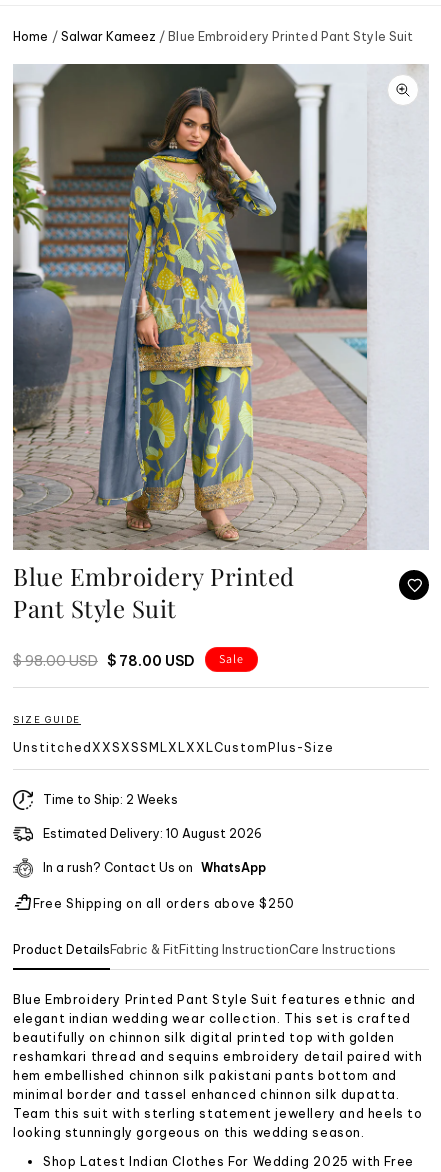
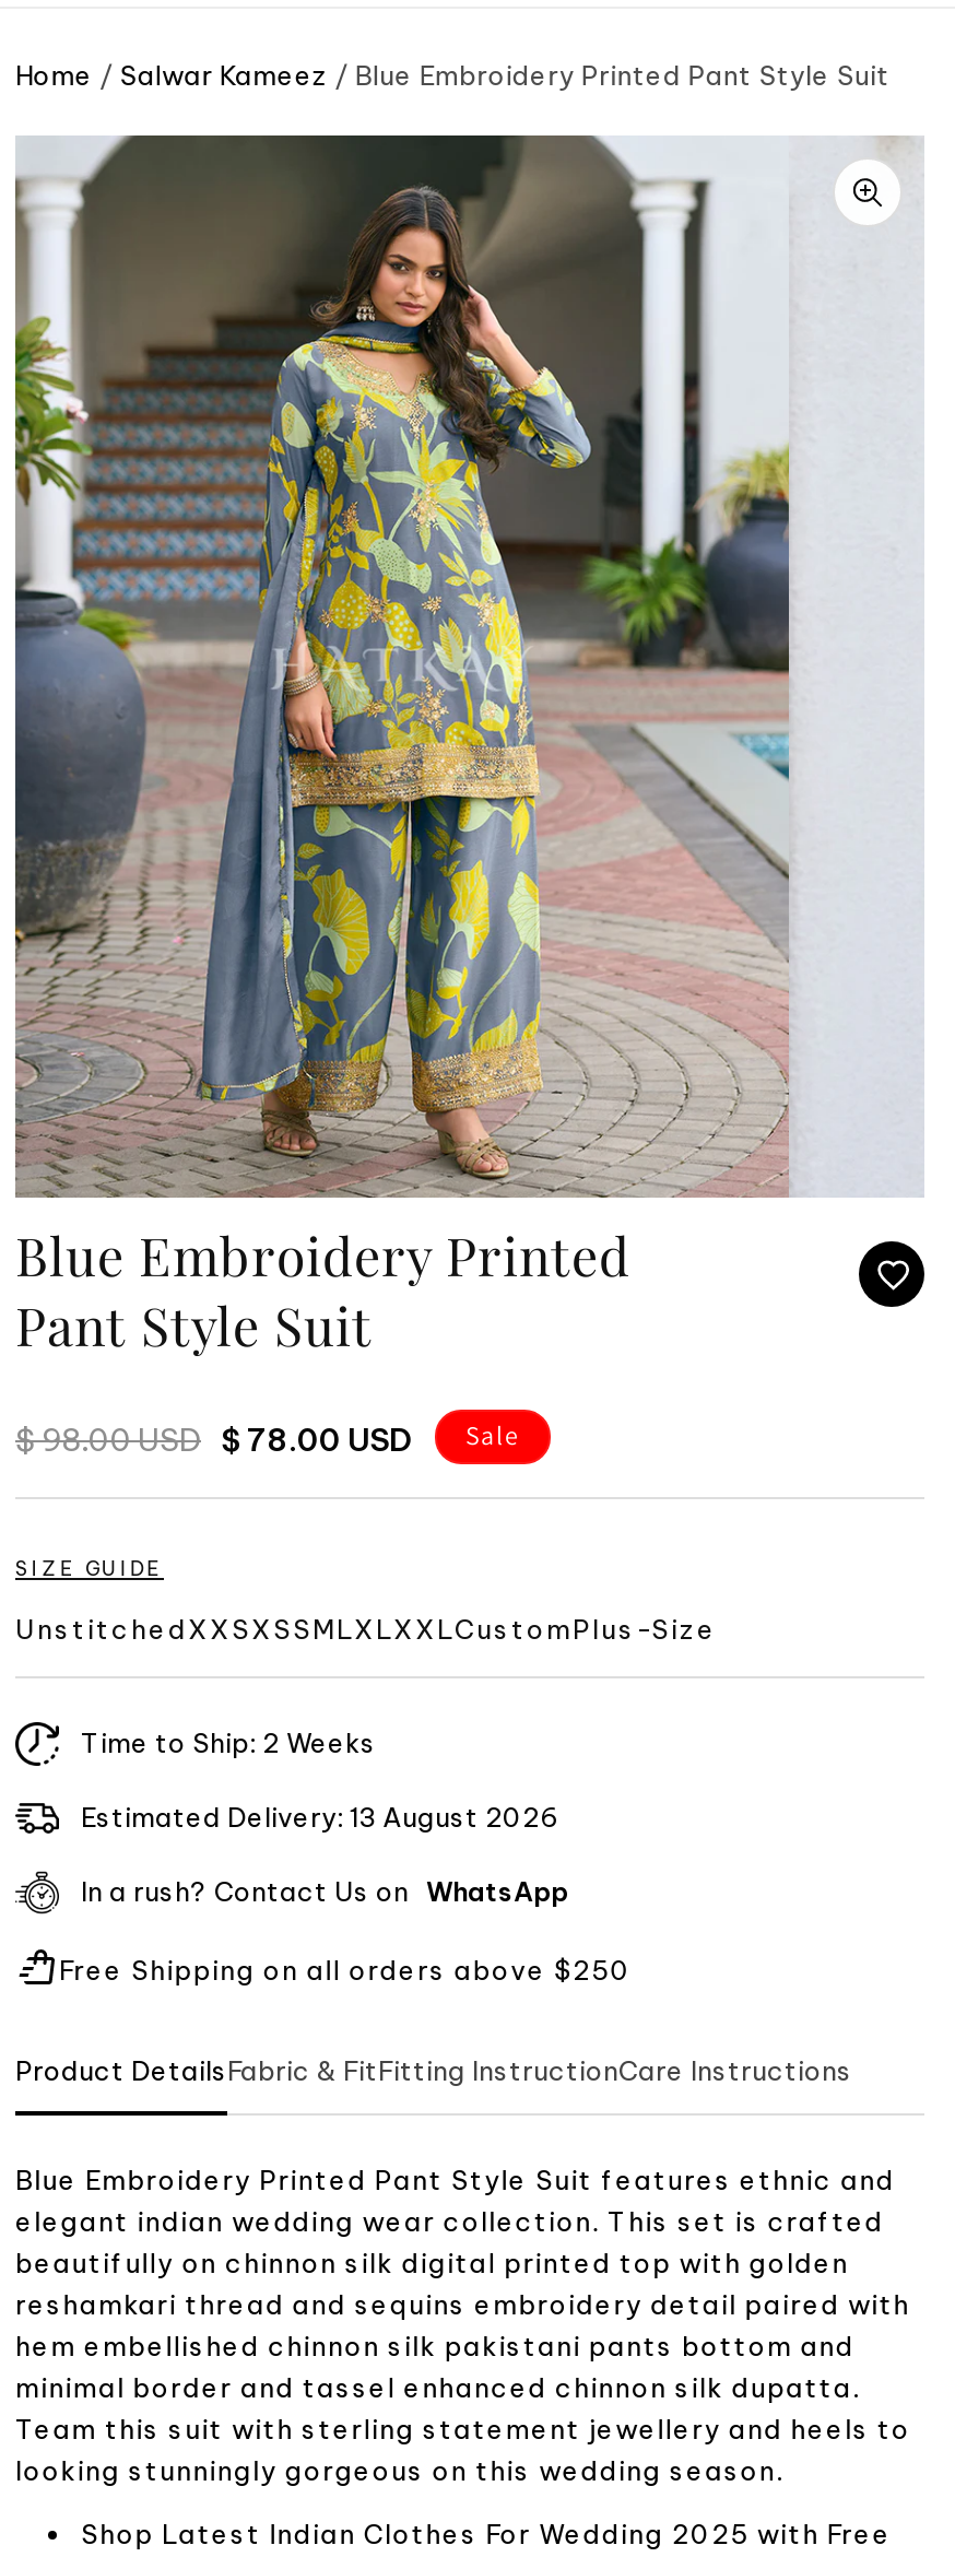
- Estimated Delivery: 10 August 2026
+ Estimated Delivery: 13 August 2026
